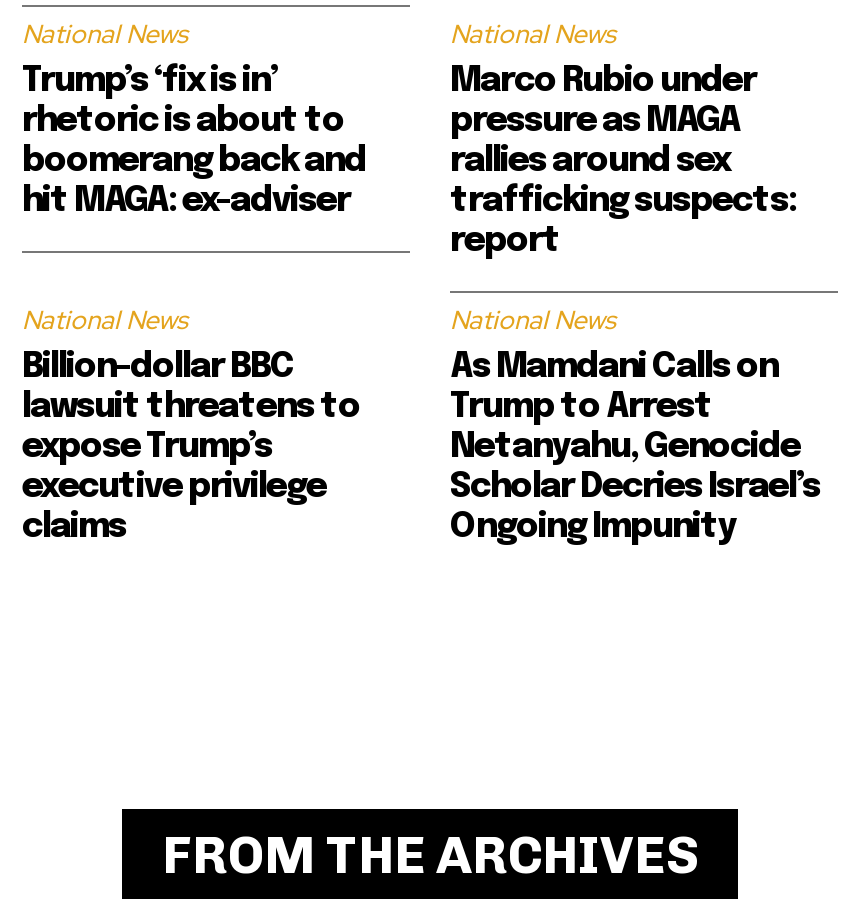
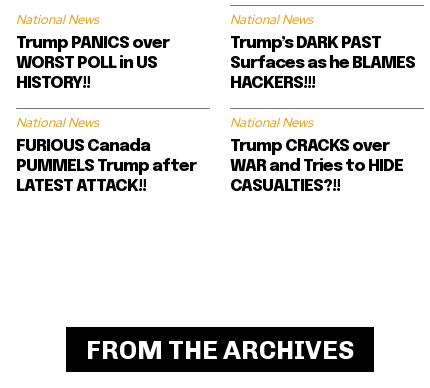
- Trump’s ‘fix is in’
- rhetoric is about to
- boomerang back and
- hit MAGA: ex-adviser
+ Trump PANICS over
+ WORST POLL in US
+ HISTORY!!

- Marco Rubio under
- pressure as MAGA
- rallies around sex
- trafficking suspects:
- report
+ Trump’s DARK PAST
+ Surfaces as he BLAMES
+ HACKERS!!!

- Billion-dollar BBC
- lawsuit threatens to
- expose Trump’s
- executive privilege
- claims
+ FURIOUS Canada
+ PUMMELS Trump after
+ LATEST ATTACK!!

- As Mamdani Calls on
- Trump to Arrest
- Netanyahu, Genocide
- Scholar Decries Israel’s
- Ongoing Impunity
+ Trump CRACKS over
+ WAR and Tries to HIDE
+ CASUALTIES?!!
